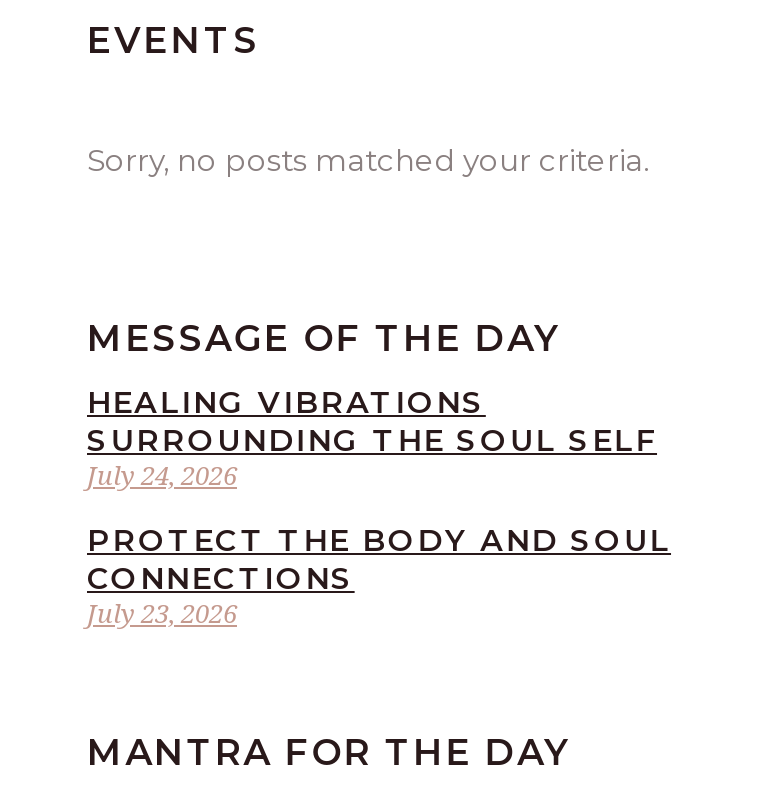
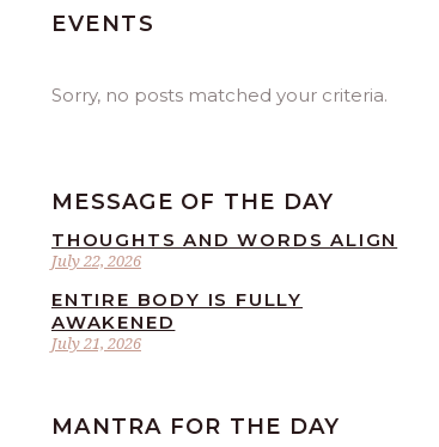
- HEALING VIBRATIONS
- SURROUNDING THE SOUL SELF
+ THOUGHTS AND WORDS ALIGN

- July 24, 2026
+ July 22, 2026

- PROTECT THE BODY AND SOUL
- CONNECTIONS
+ ENTIRE BODY IS FULLY
+ AWAKENED

- July 23, 2026
+ July 21, 2026
